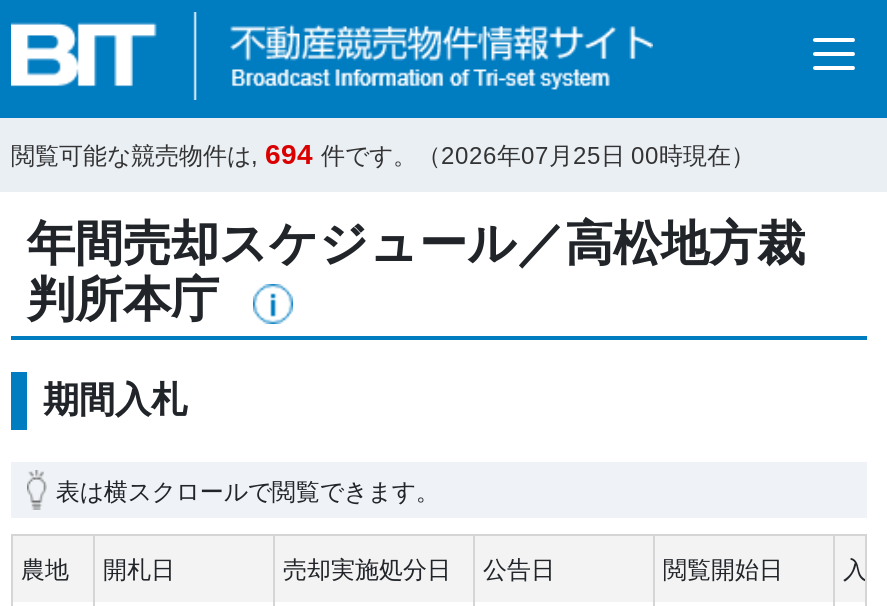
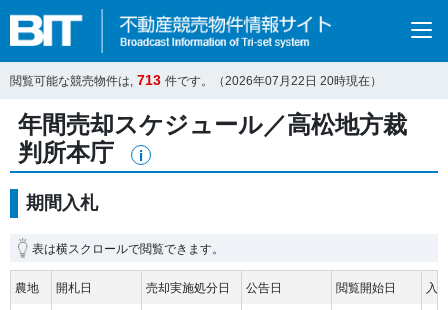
- 閲覧可能な競売物件は, 694 件です。（2026年07月25日 00時現在）
+ 閲覧可能な競売物件は, 713 件です。（2026年07月22日 20時現在）
